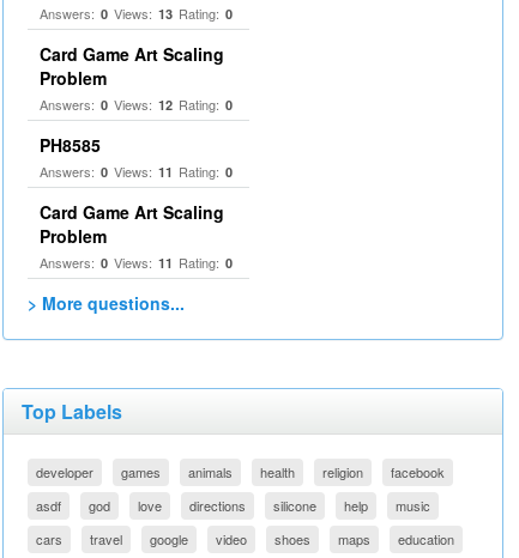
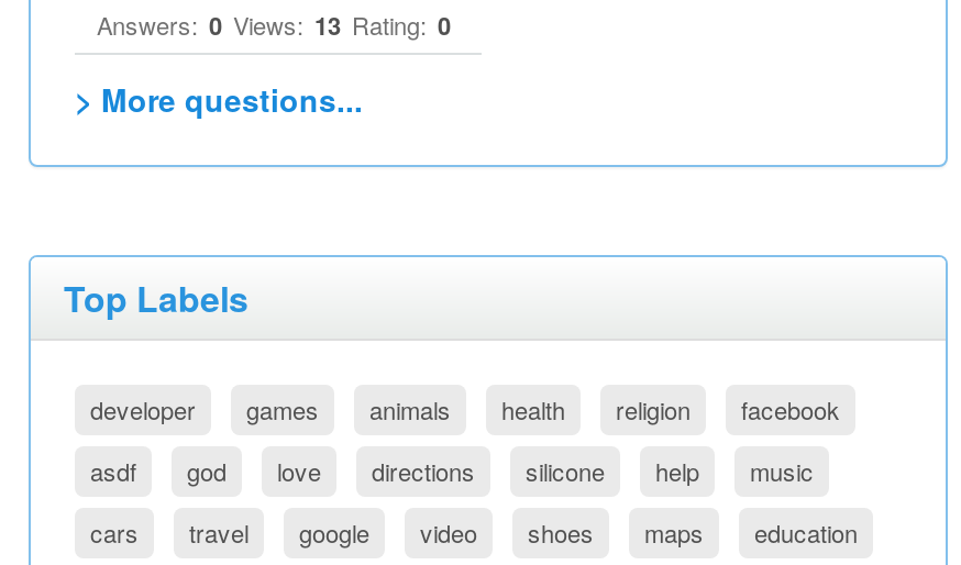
- Card Game Art Scaling
- Problem
- Answers: 0 Views: 12 Rating: 0
- PH8585
- Answers: 0 Views: 11 Rating: 0
- Card Game Art Scaling
- Problem
- Answers: 0 Views: 11 Rating: 0
